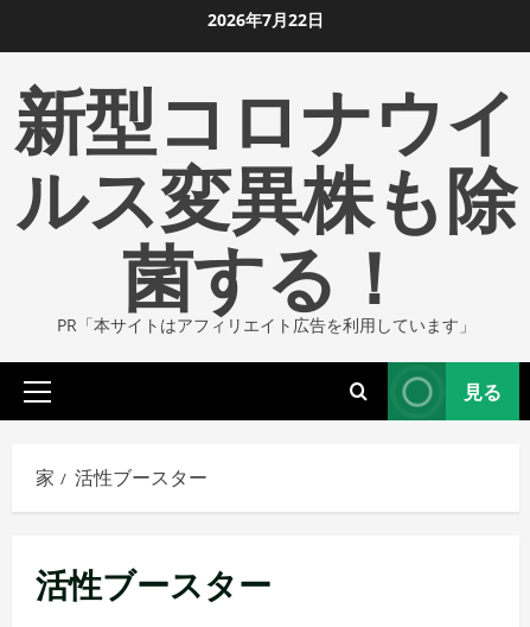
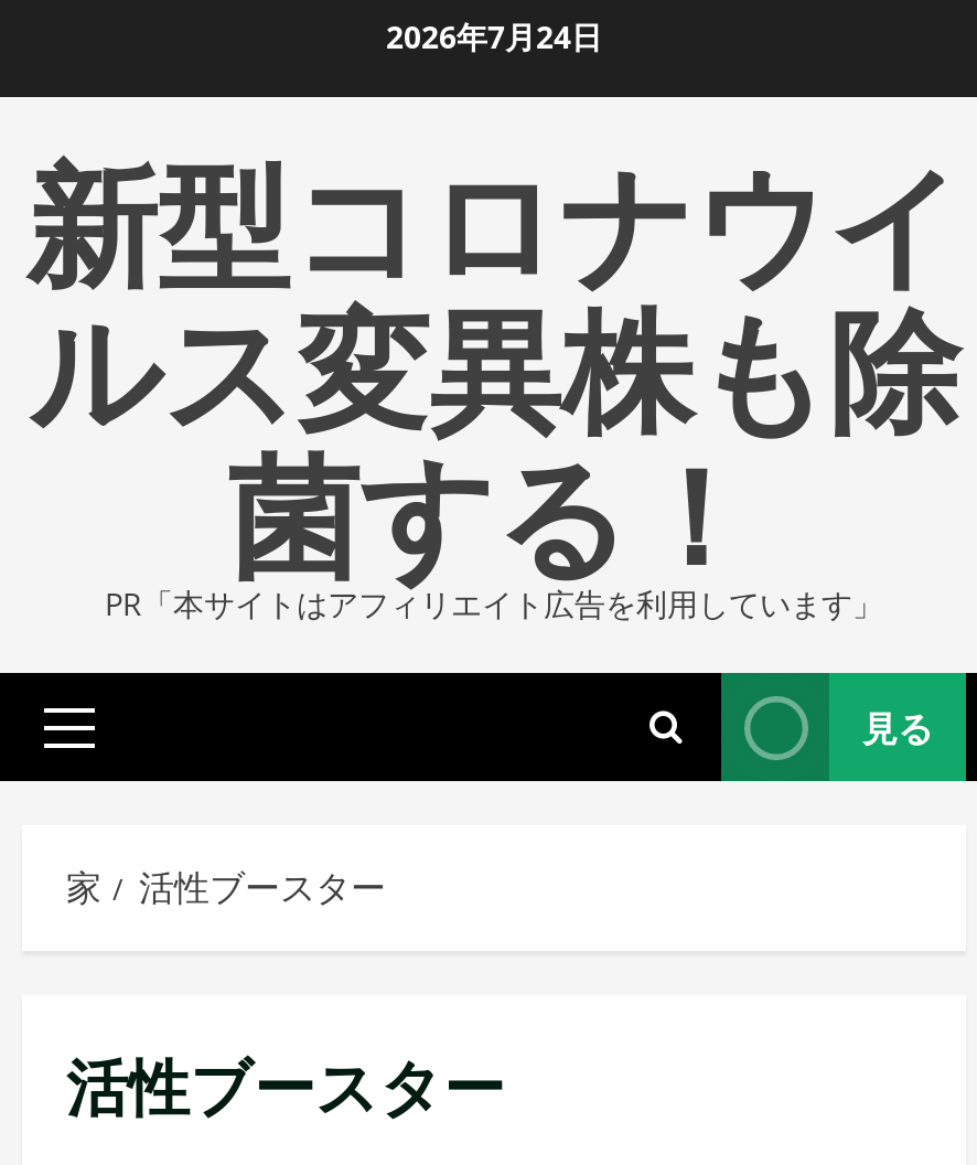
- 2026年7月22日
+ 2026年7月24日
